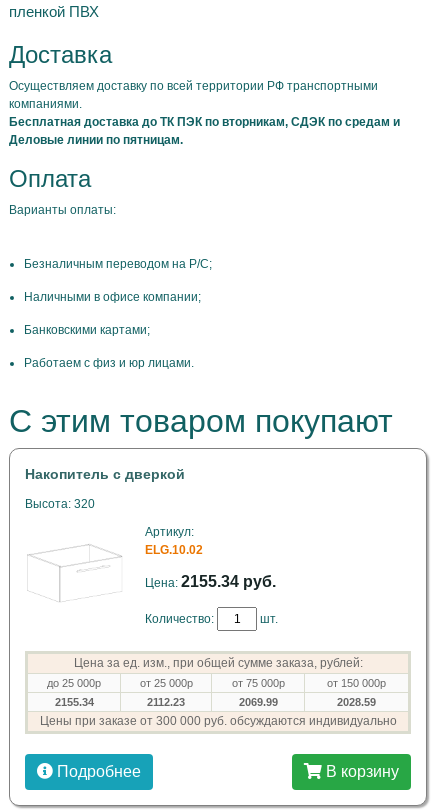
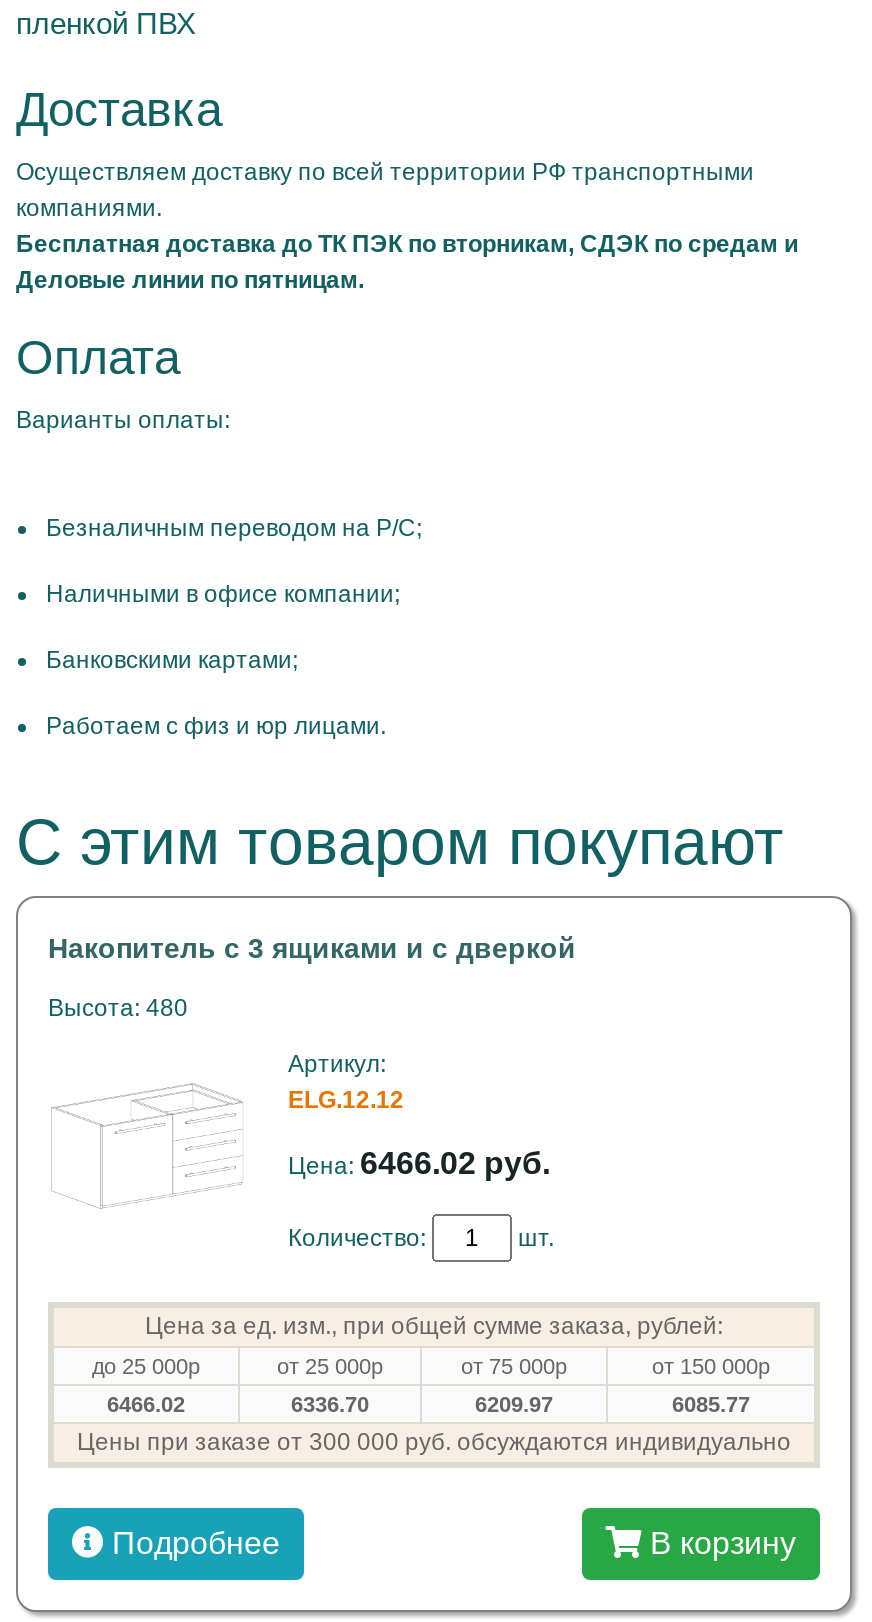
- Накопитель с дверкой
+ Накопитель с 3 ящиками и с дверкой

- Высота: 320
+ Высота: 480

- ELG.10.02
+ ELG.12.12

- Цена: 2155.34 руб.
+ Цена: 6466.02 руб.

- 2155.34
+ 6466.02

- 2112.23
+ 6336.70

- 2069.99
+ 6209.97

- 2028.59
+ 6085.77
